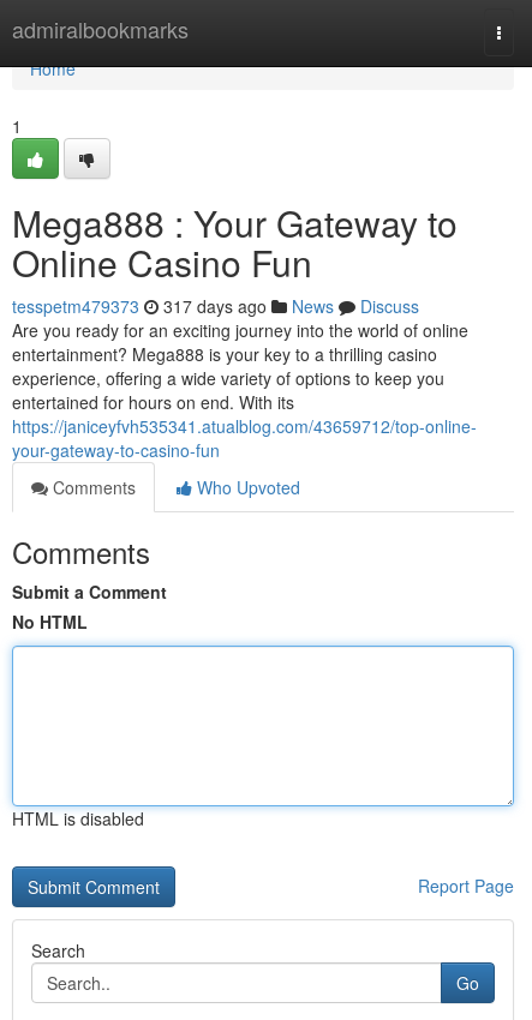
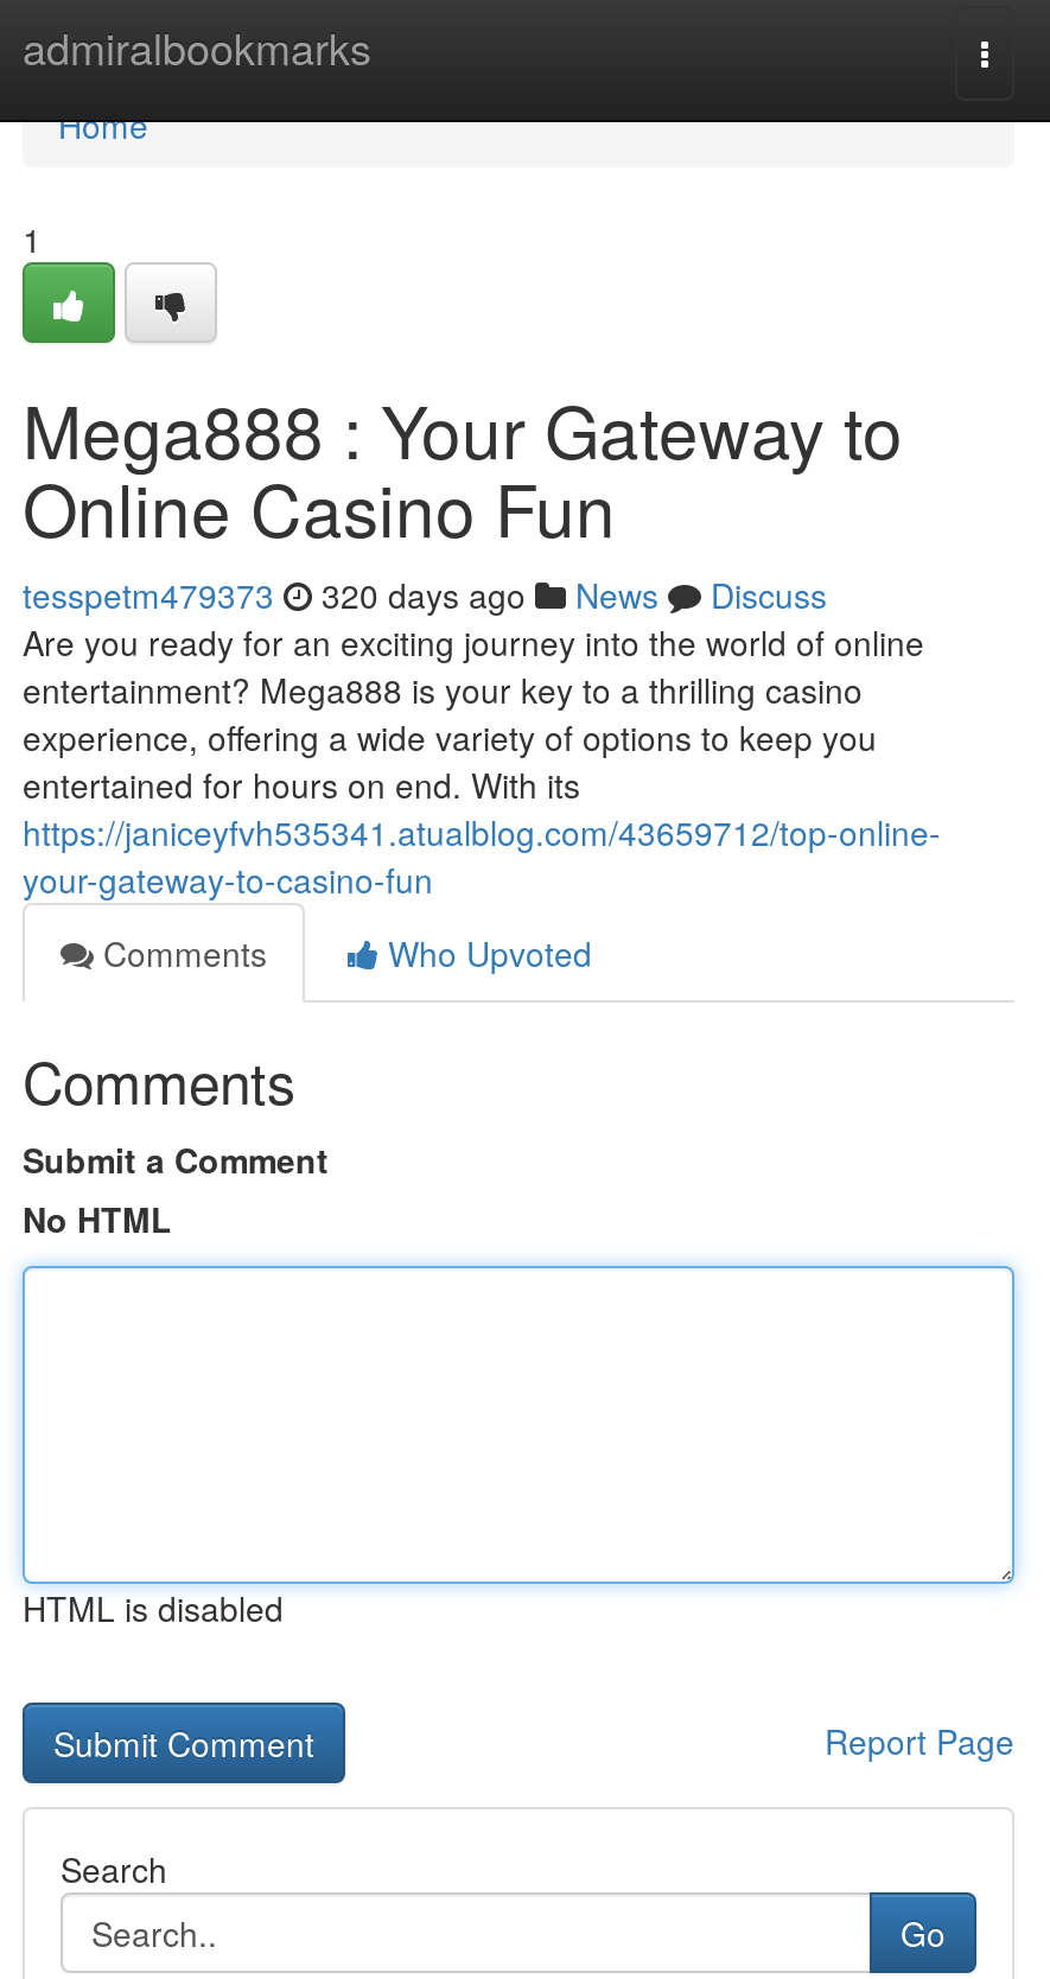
- tesspetm479373 317 days ago News Discuss
+ tesspetm479373 320 days ago News Discuss
